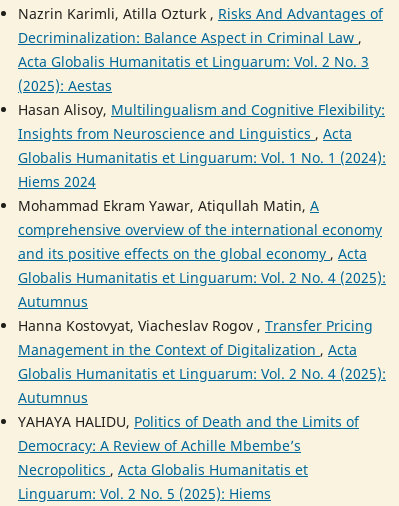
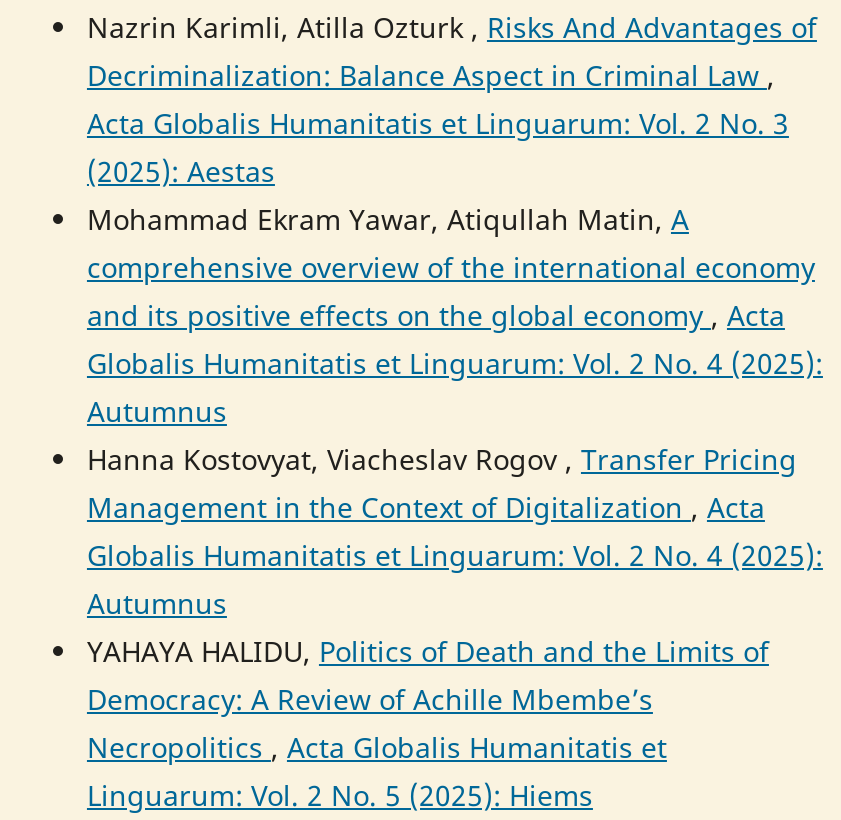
- Hasan Alisoy, Multilingualism and Cognitive Flexibility:
- Insights from Neuroscience and Linguistics, Acta
- Globalis Humanitatis et Linguarum: Vol. 1 No. 1 (2024):
- Hiems 2024
